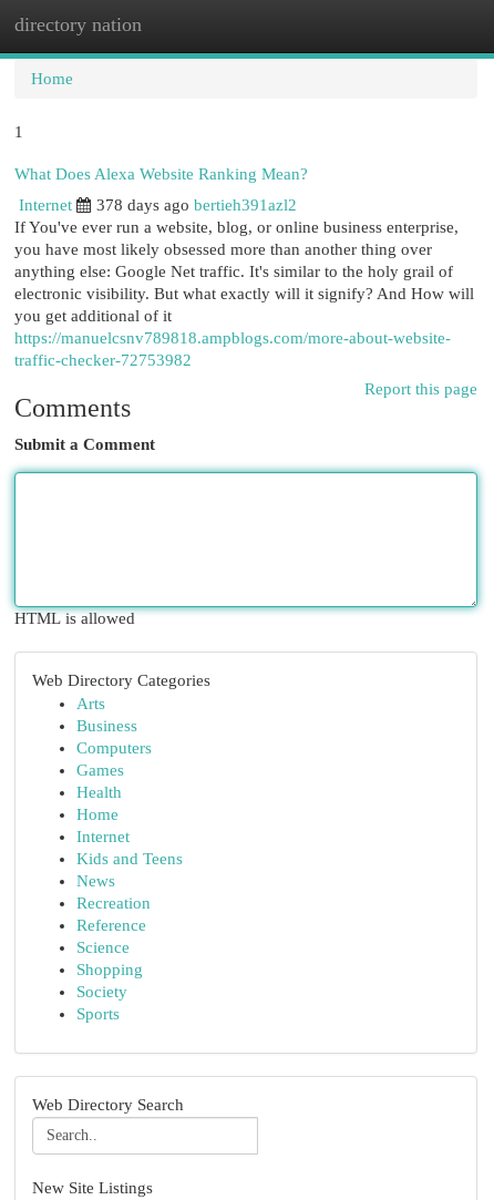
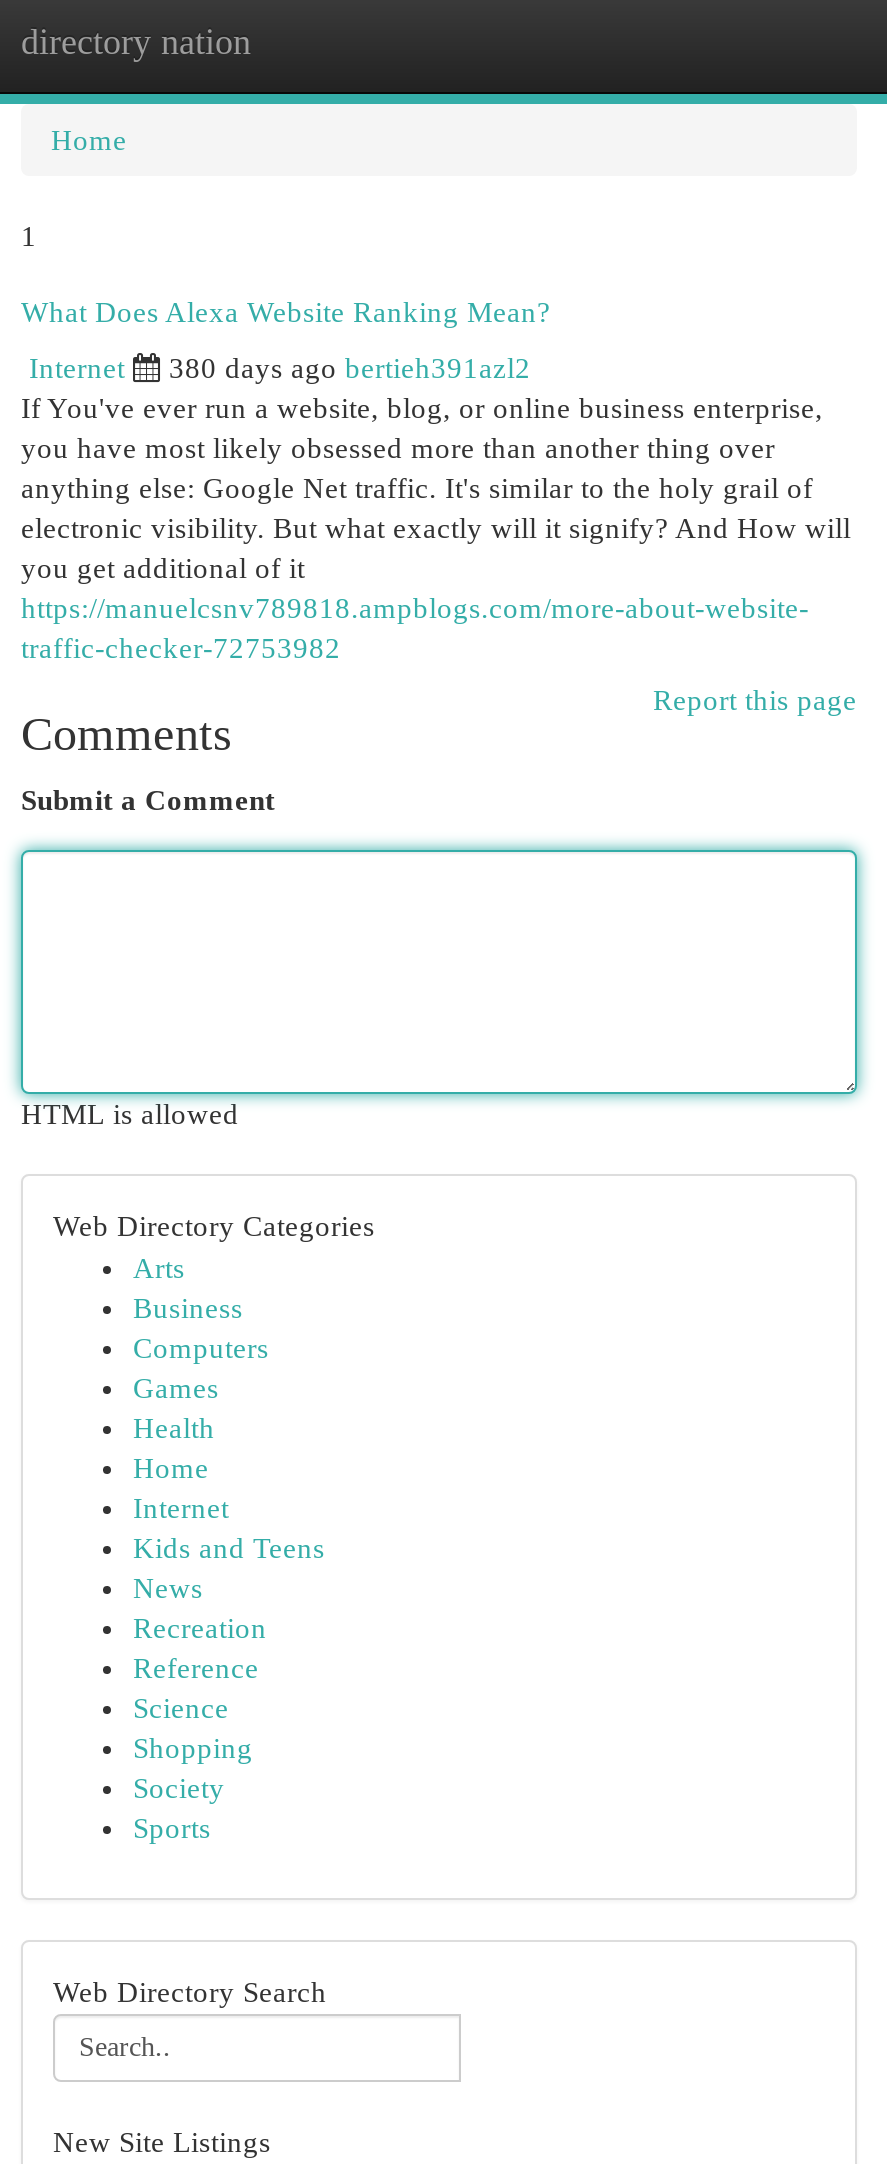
- 378 days ago bertieh391azl2
+ 380 days ago bertieh391azl2
